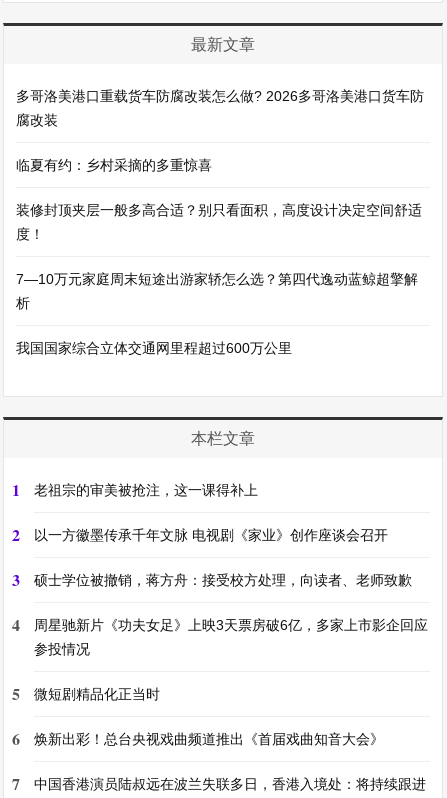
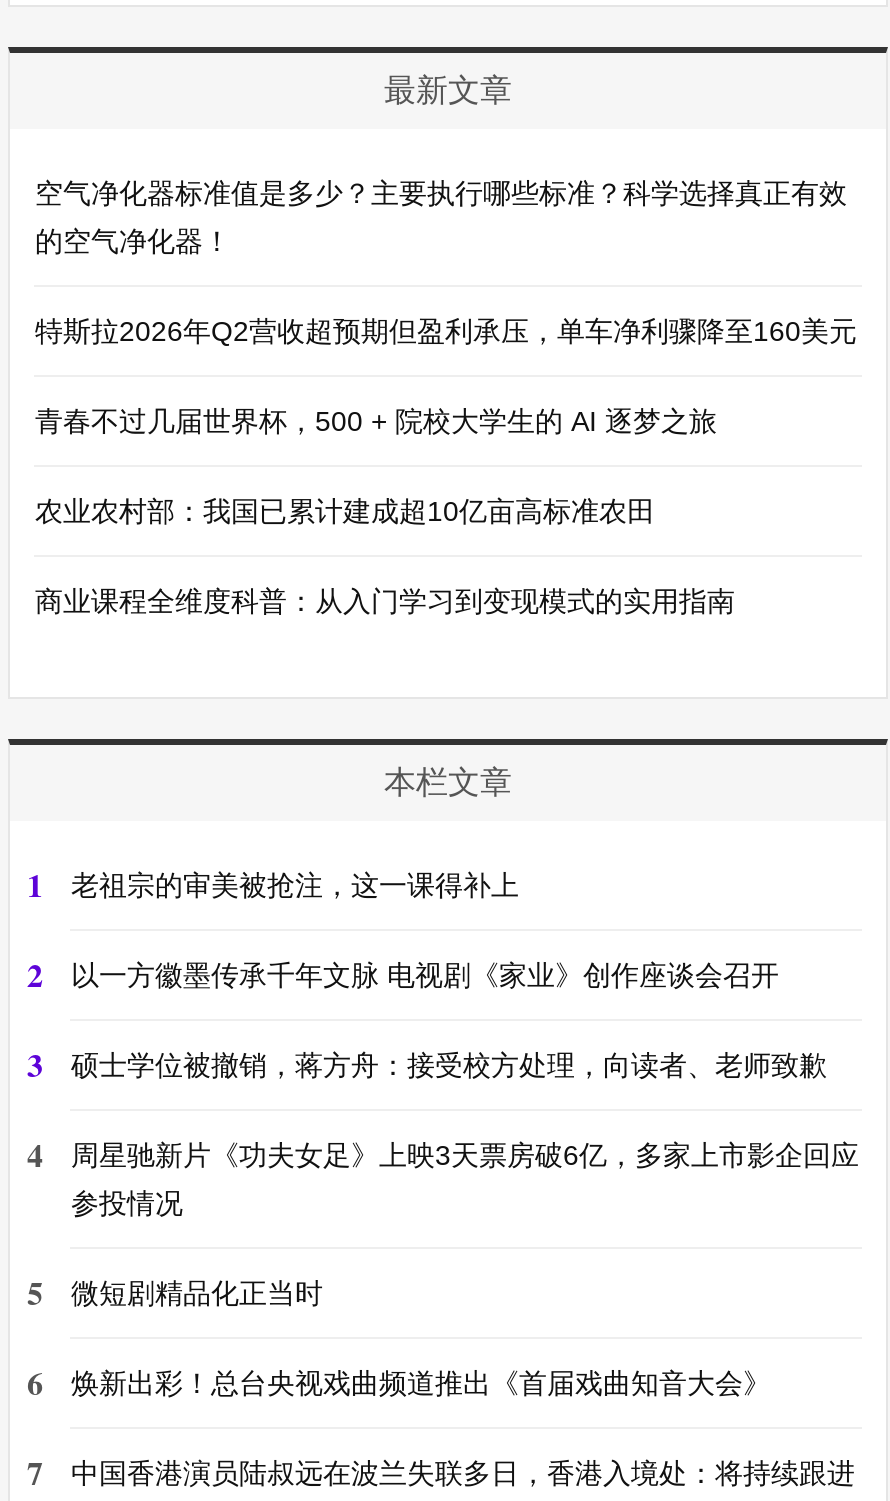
- 多哥洛美港口重载货车防腐改装怎么做? 2026多哥洛美港口货车防
- 腐改装
- 临夏有约：乡村采摘的多重惊喜
- 装修封顶夹层一般多高合适？别只看面积，高度设计决定空间舒适
- 度！
- 7—10万元家庭周末短途出游家轿怎么选？第四代逸动蓝鲸超擎解
- 析
- 我国国家综合立体交通网里程超过600万公里
+ 空气净化器标准值是多少？主要执行哪些标准？科学选择真正有效
+ 的空气净化器！
+ 特斯拉2026年Q2营收超预期但盈利承压，单车净利骤降至160美元
+ 青春不过几届世界杯，500 + 院校大学生的 AI 逐梦之旅
+ 农业农村部：我国已累计建成超10亿亩高标准农田
+ 商业课程全维度科普：从入门学习到变现模式的实用指南
